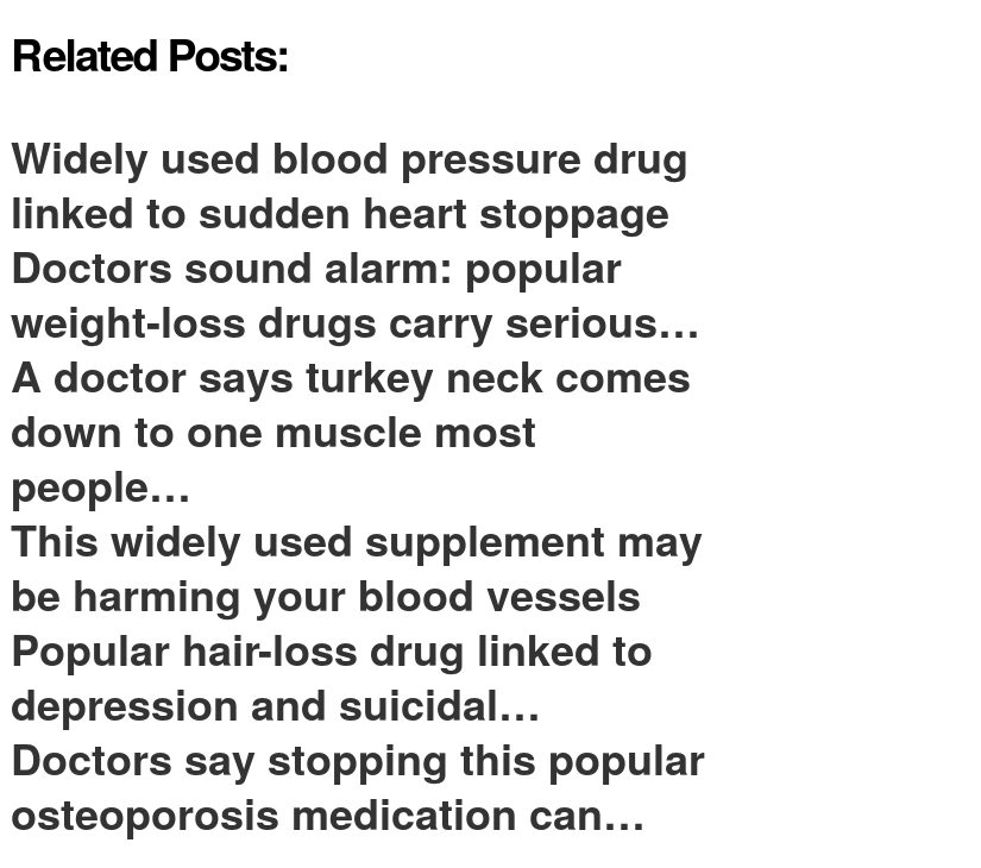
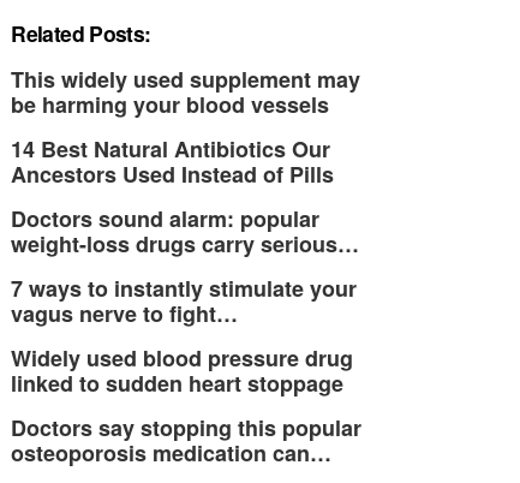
moved down: Widely used blood pressure drug | linked to sudden heart stoppage

moved down: Doctors sound alarm: popular | weight-loss drugs carry serious…

- A doctor says turkey neck comes
- down to one muscle most
- people…

moved up: This widely used supplement may | be harming your blood vessels

- Popular hair-loss drug linked to
- depression and suicidal…
+ 14 Best Natural Antibiotics Our
+ Ancestors Used Instead of Pills
+ 7 ways to instantly stimulate your
+ vagus nerve to fight…
